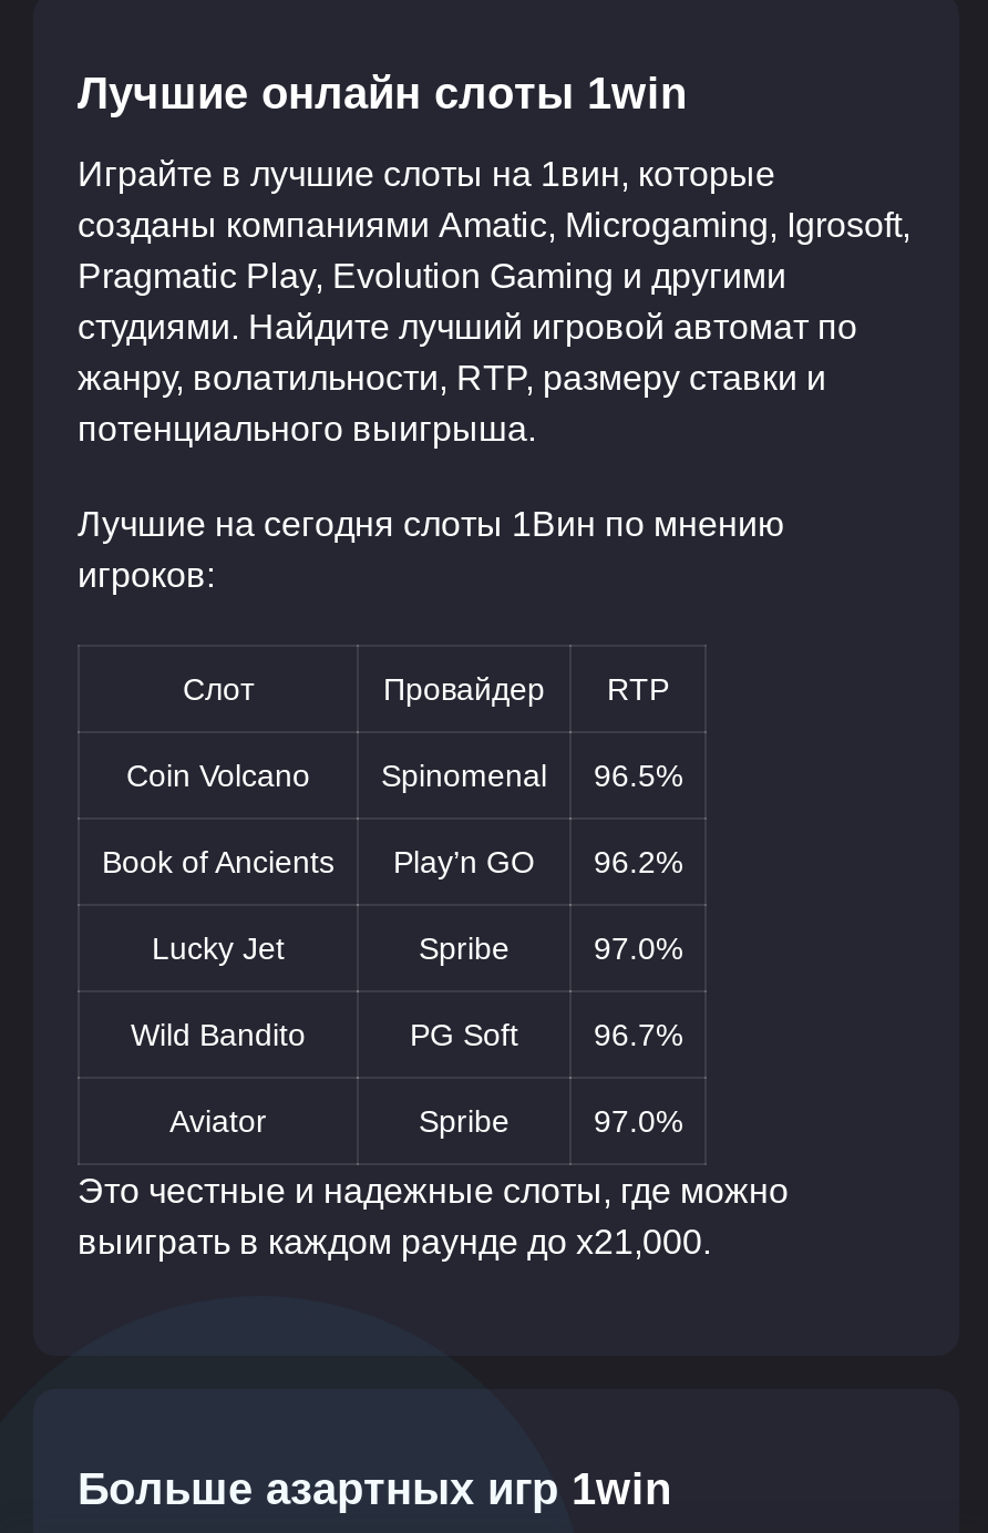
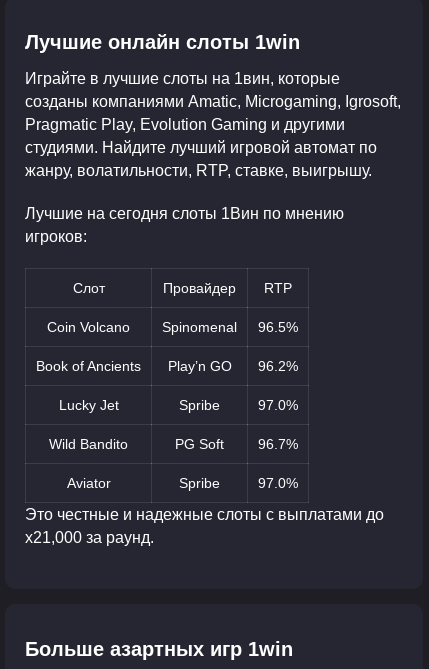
- жанру, волатильности, RTP, размеру ставки и
- потенциального выигрыша.
+ жанру, волатильности, RTP, ставке, выигрышу.

- Это честные и надежные слоты, где можно
- выиграть в каждом раунде до x21,000.
+ Это честные и надежные слоты с выплатами до
+ x21,000 за раунд.
